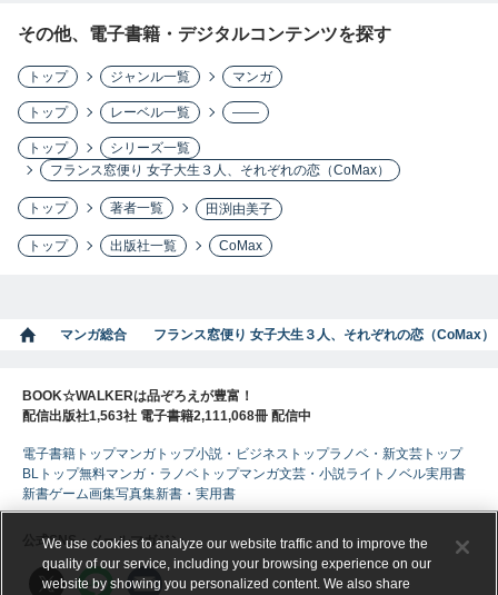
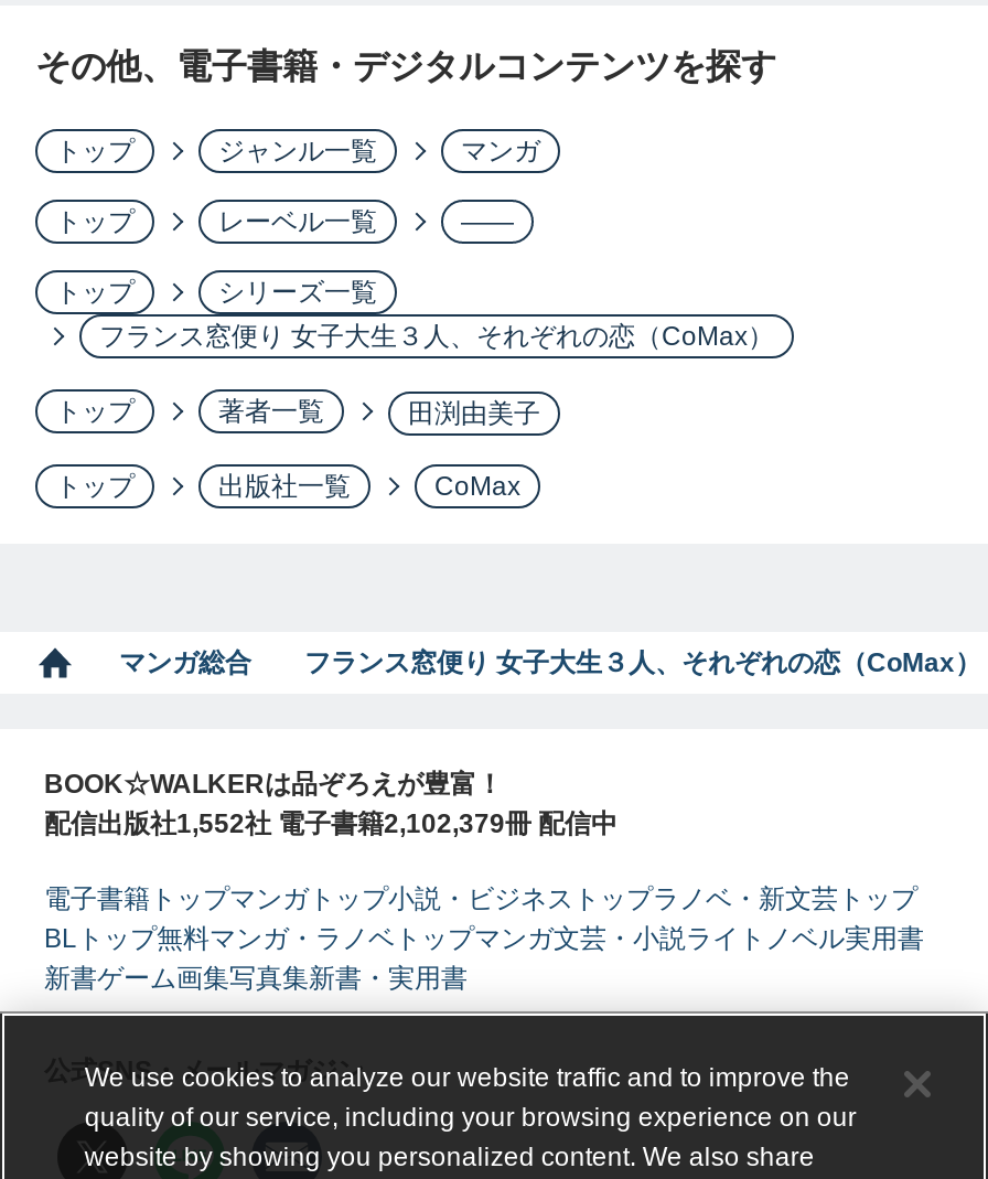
- 配信出版社1,563社 電子書籍2,111,068冊 配信中
+ 配信出版社1,552社 電子書籍2,102,379冊 配信中
